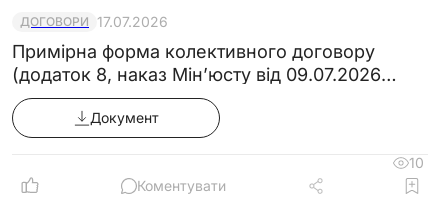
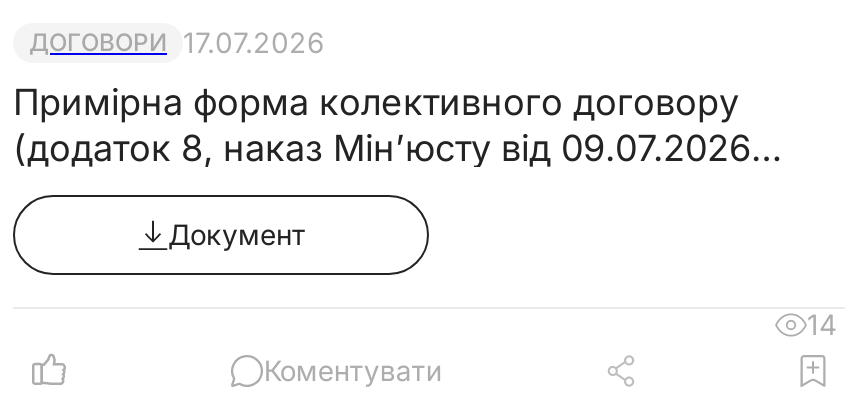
- 10
+ 14
